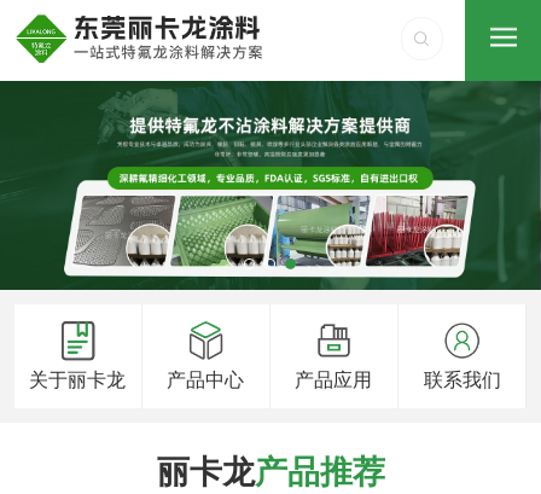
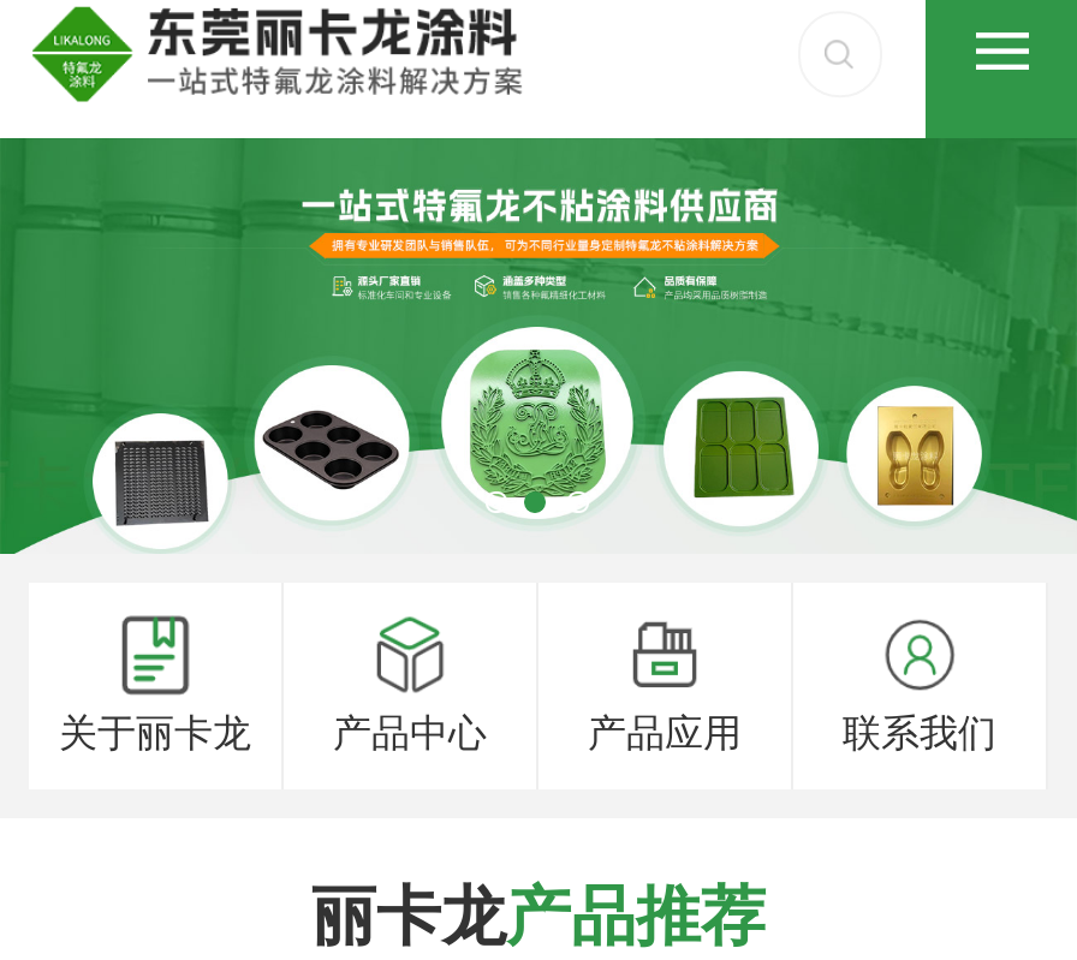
- [image]
+ [image]
